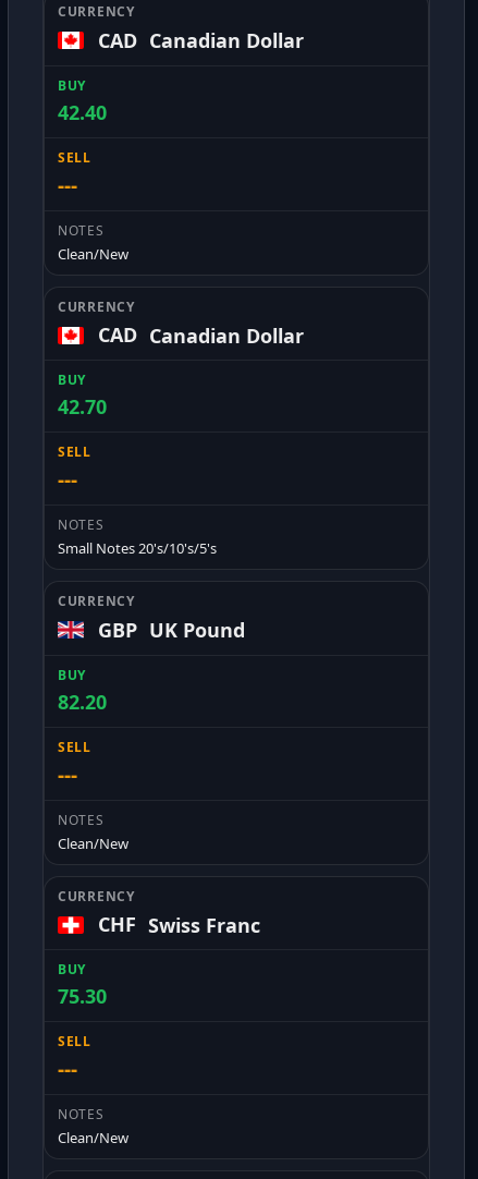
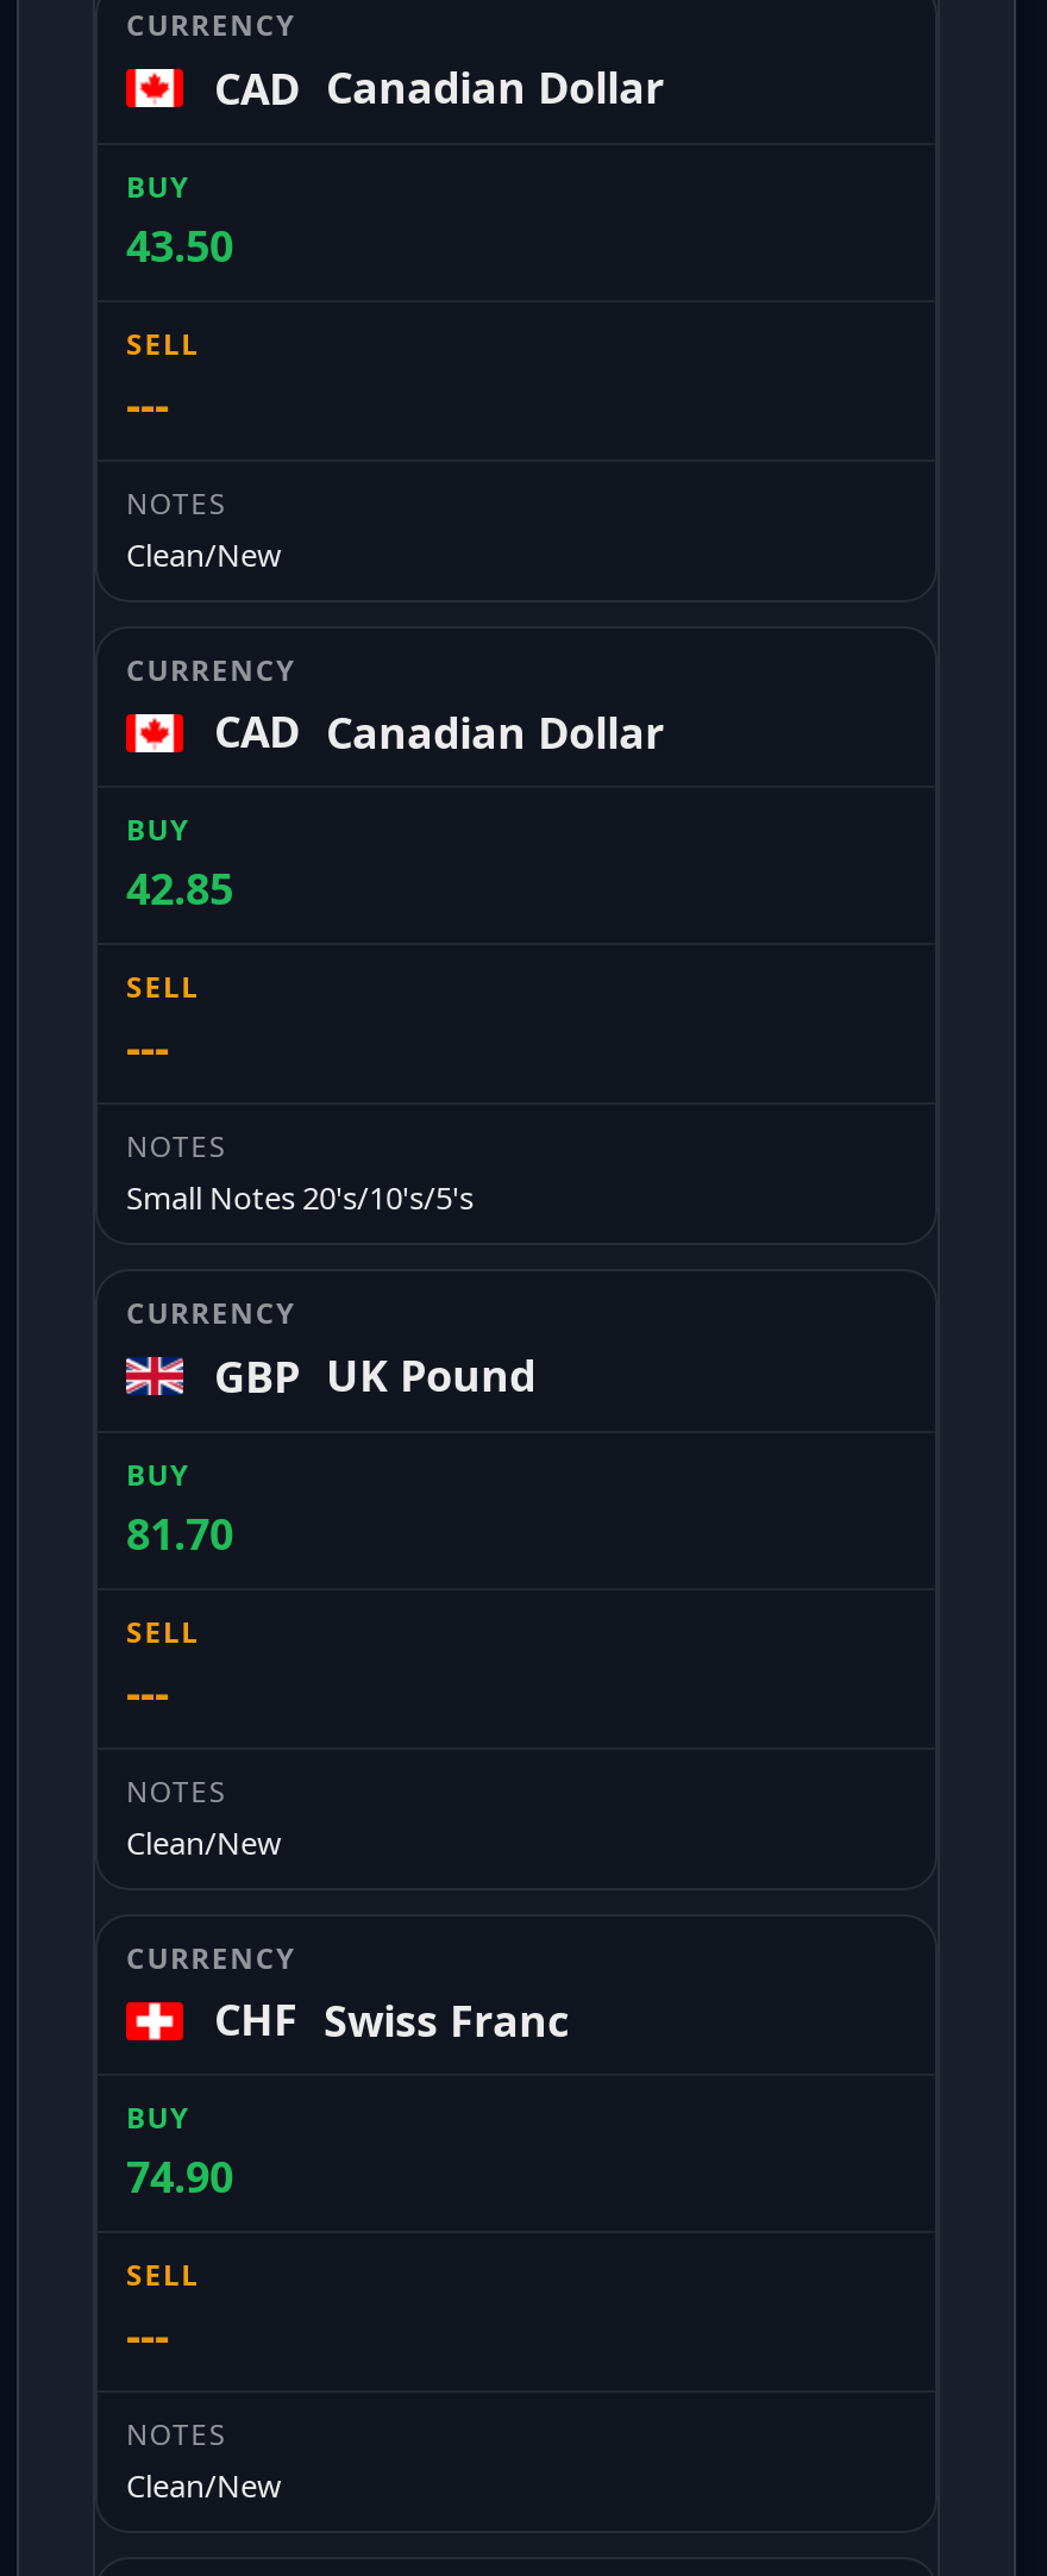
- 42.40
+ 43.50

- 42.70
+ 42.85

- 82.20
+ 81.70

- 75.30
+ 74.90
